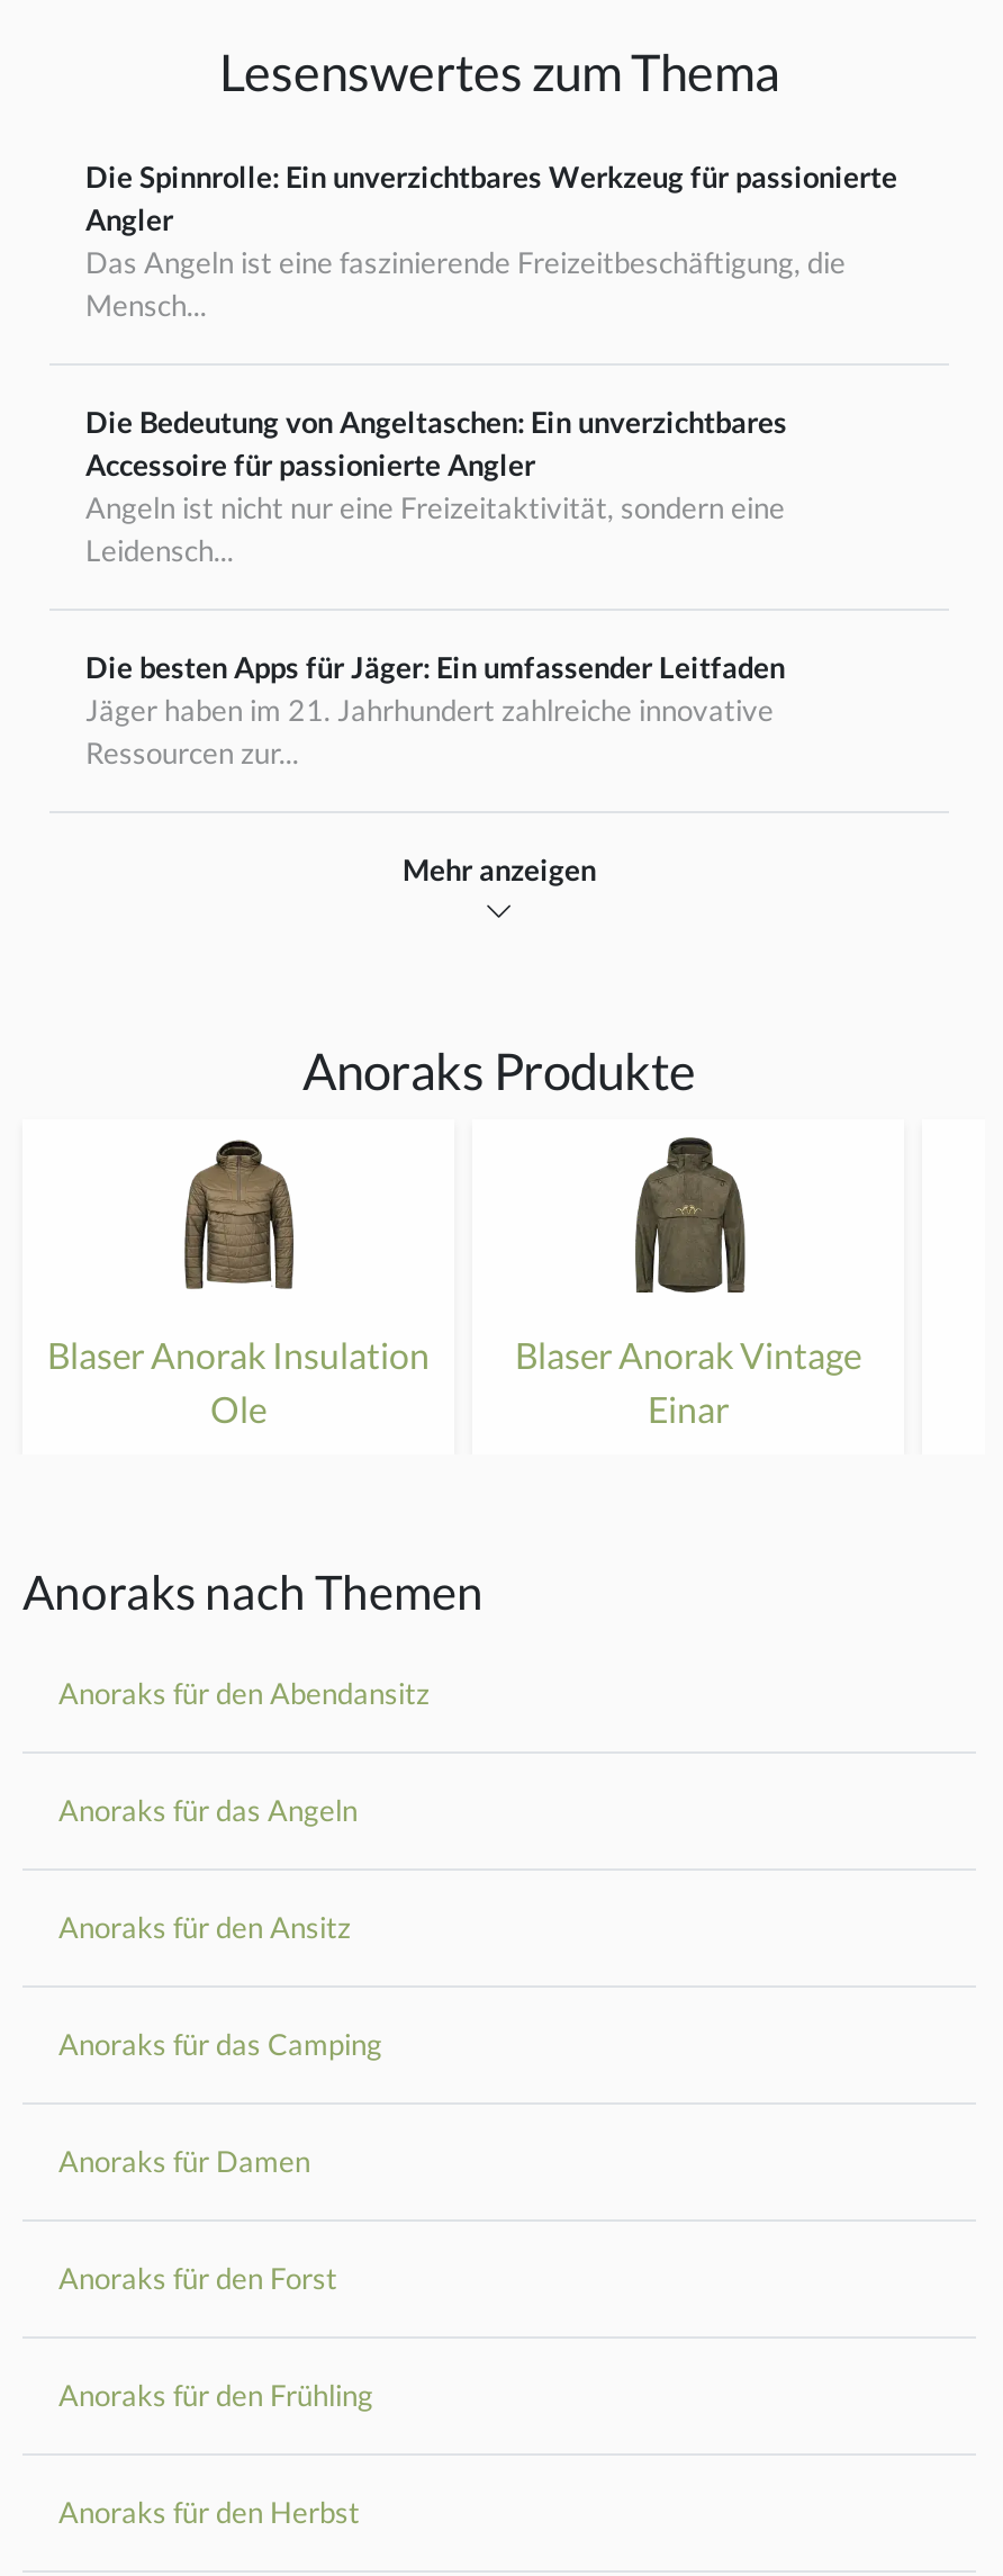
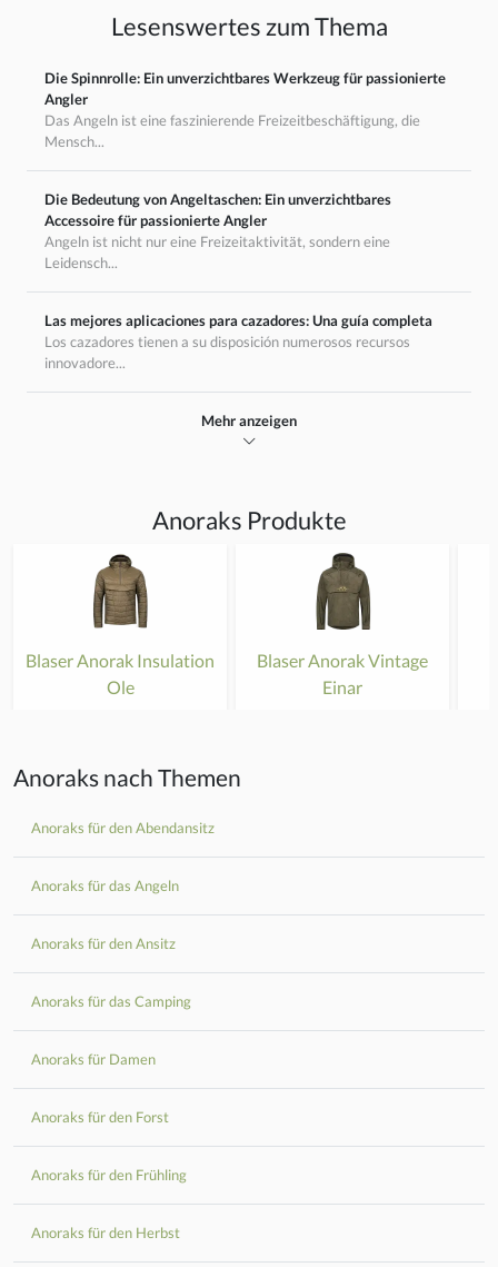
- Die besten Apps für Jäger: Ein umfassender Leitfaden
- Jäger haben im 21. Jahrhundert zahlreiche innovative
- Ressourcen zur...
+ Las mejores aplicaciones para cazadores: Una guía completa
+ Los cazadores tienen a su disposición numerosos recursos
+ innovadore...
